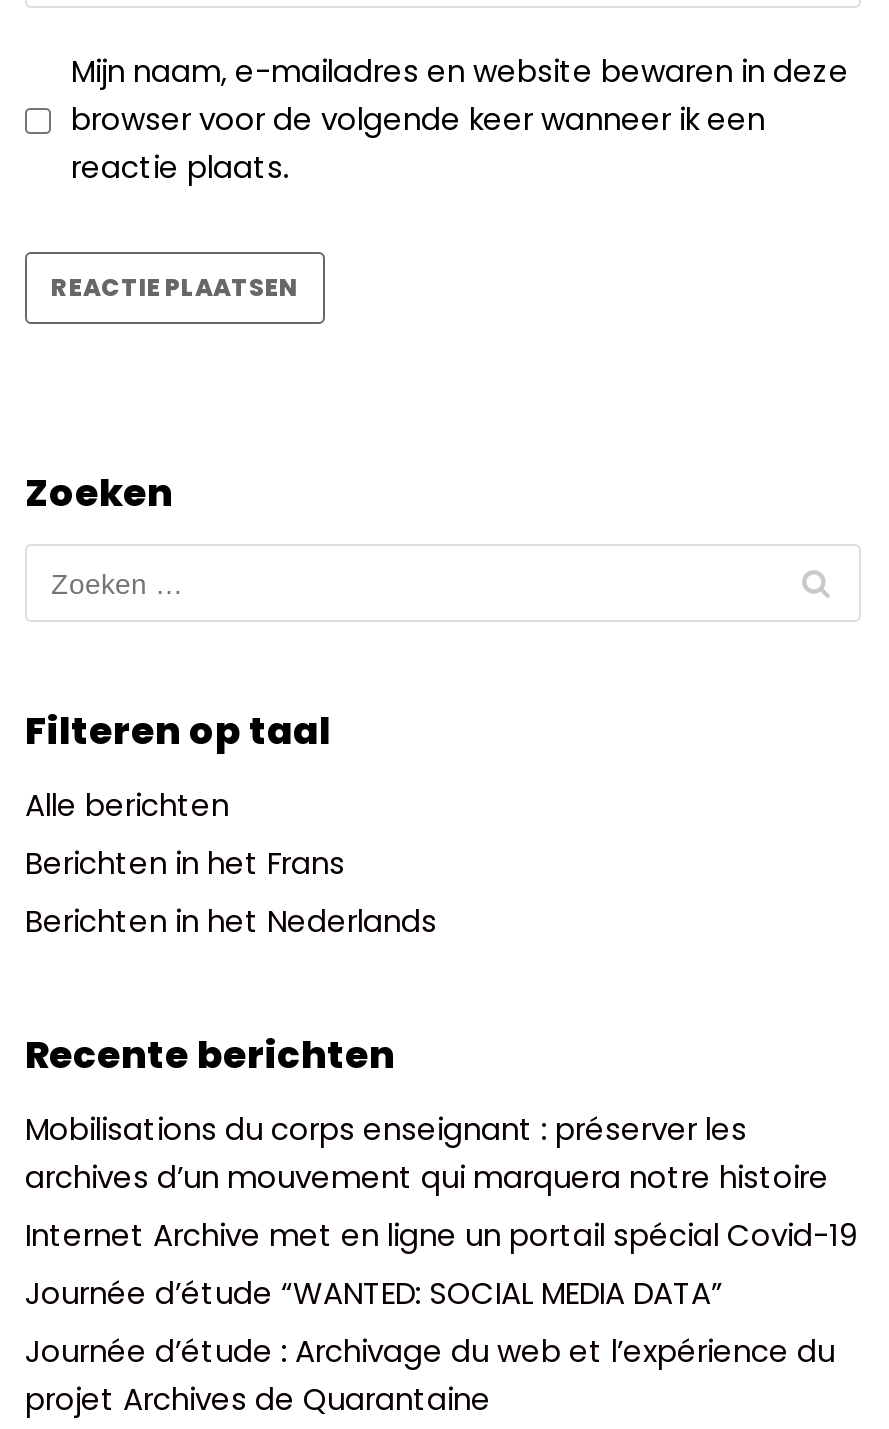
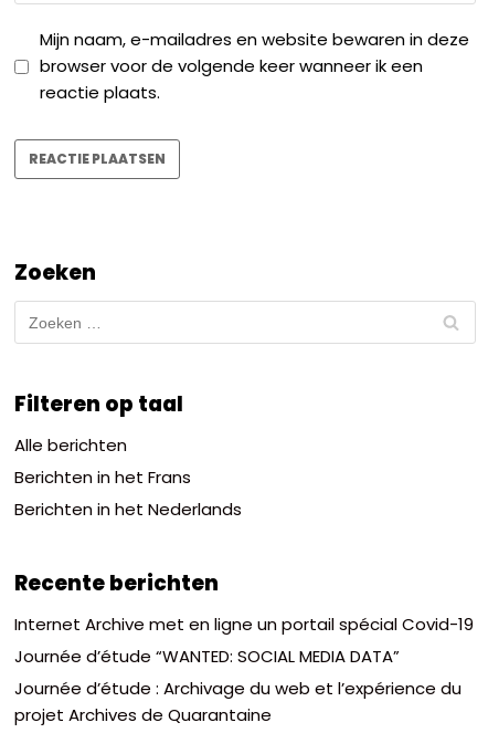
- Mobilisations du corps enseignant : préserver les
- archives d’un mouvement qui marquera notre histoire
